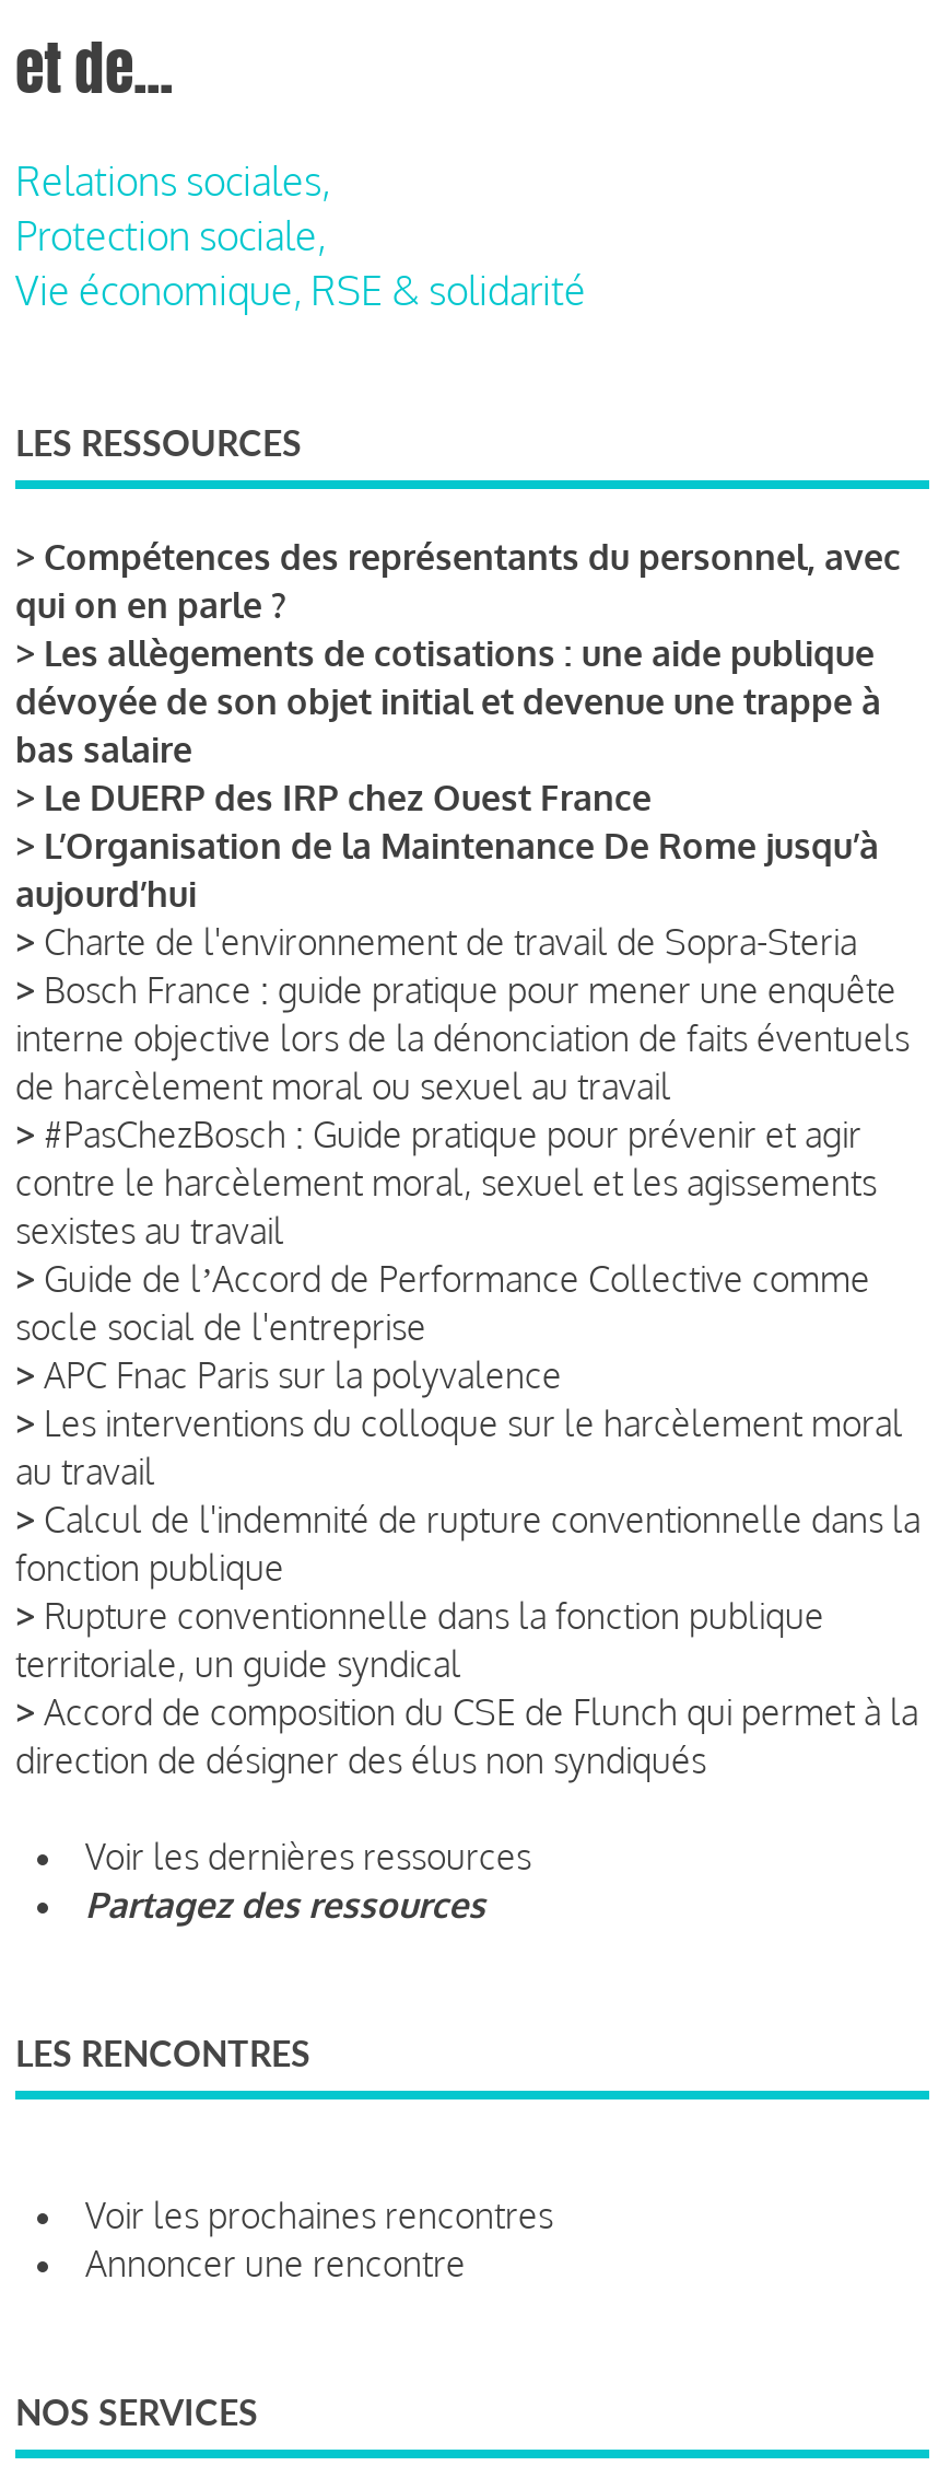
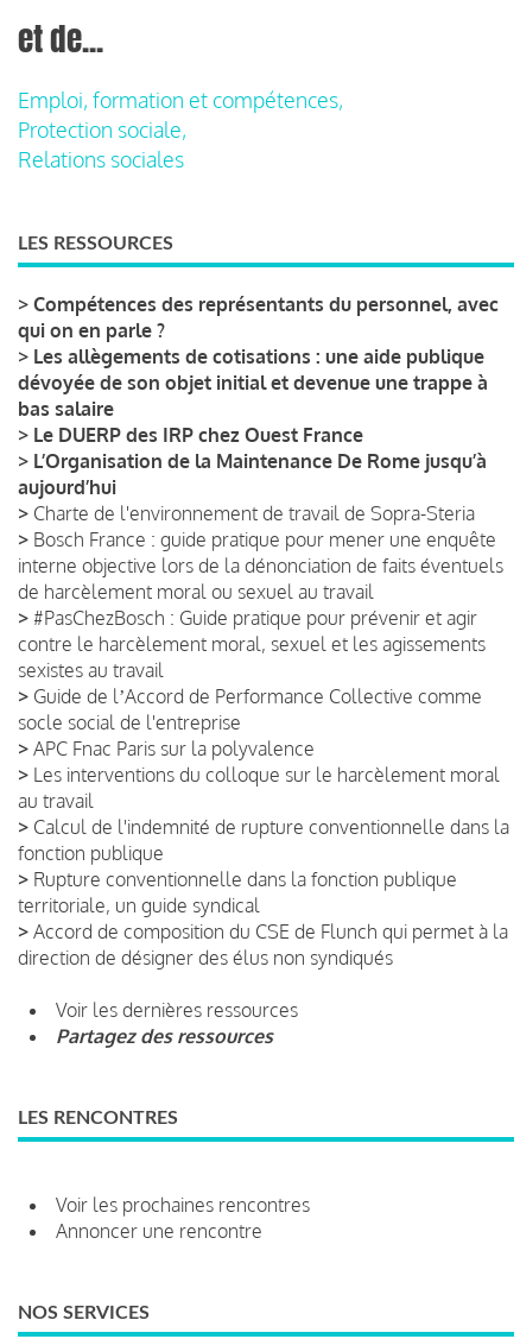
- Relations sociales,
+ Emploi, formation et compétences,

- Vie économique, RSE & solidarité
+ Relations sociales
